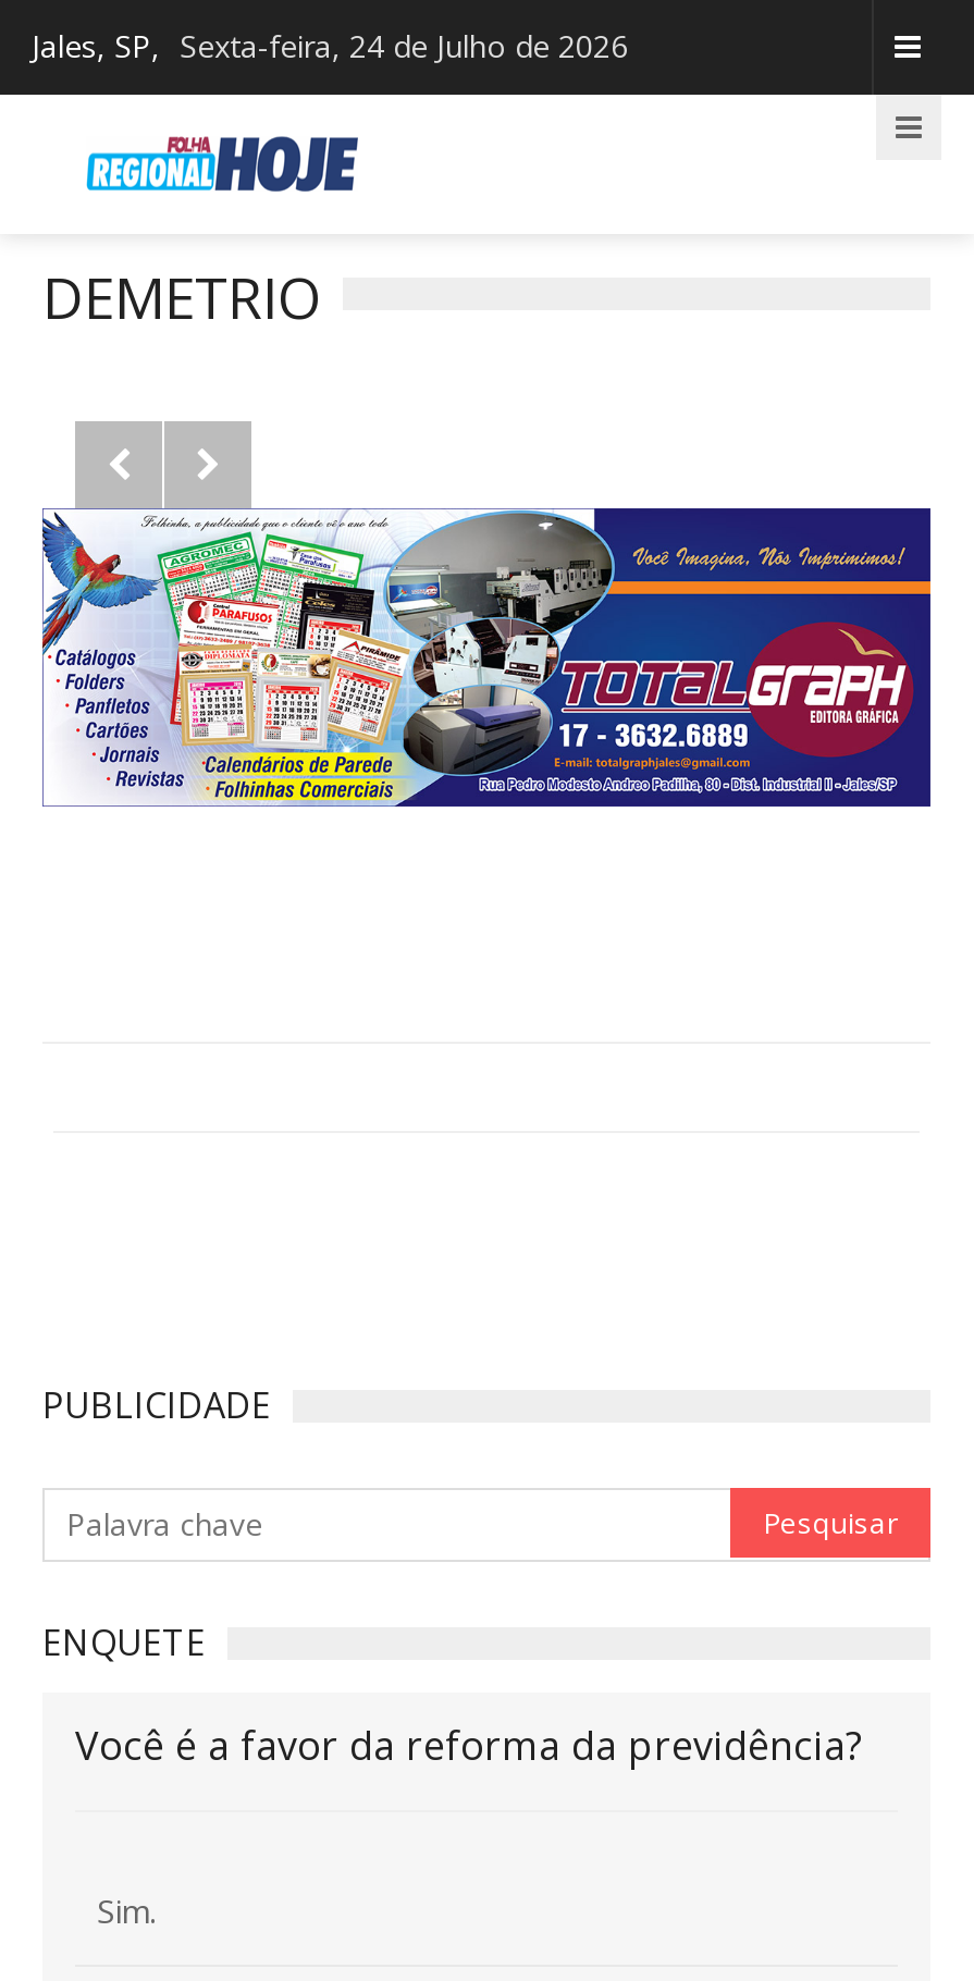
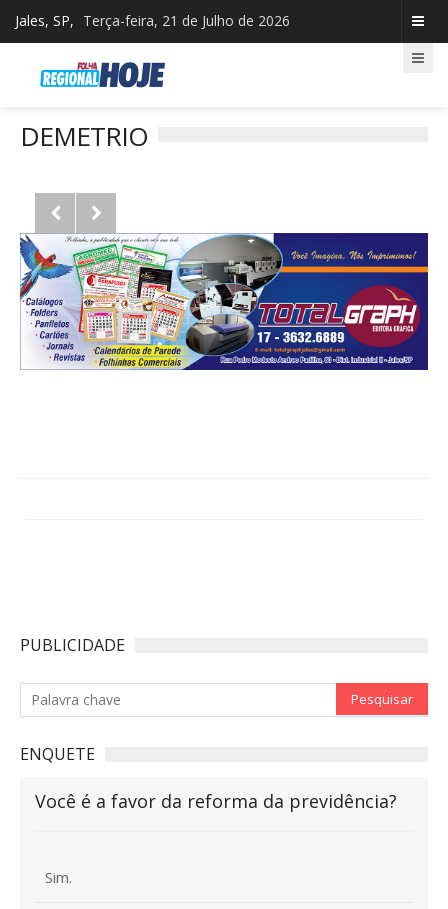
- Jales, SP, Sexta-feira, 24 de Julho de 2026
+ Jales, SP, Terça-feira, 21 de Julho de 2026
